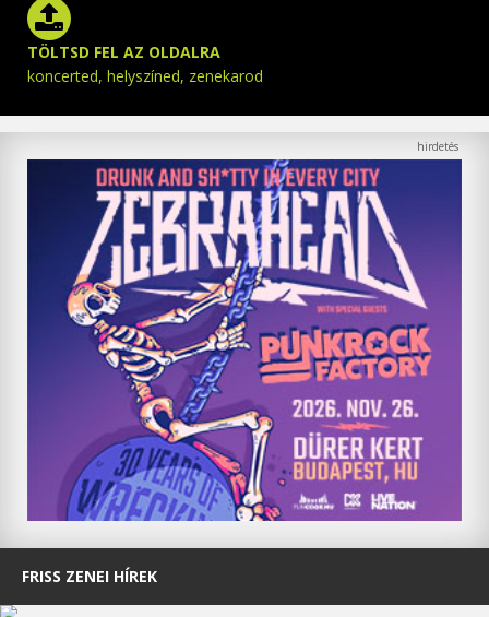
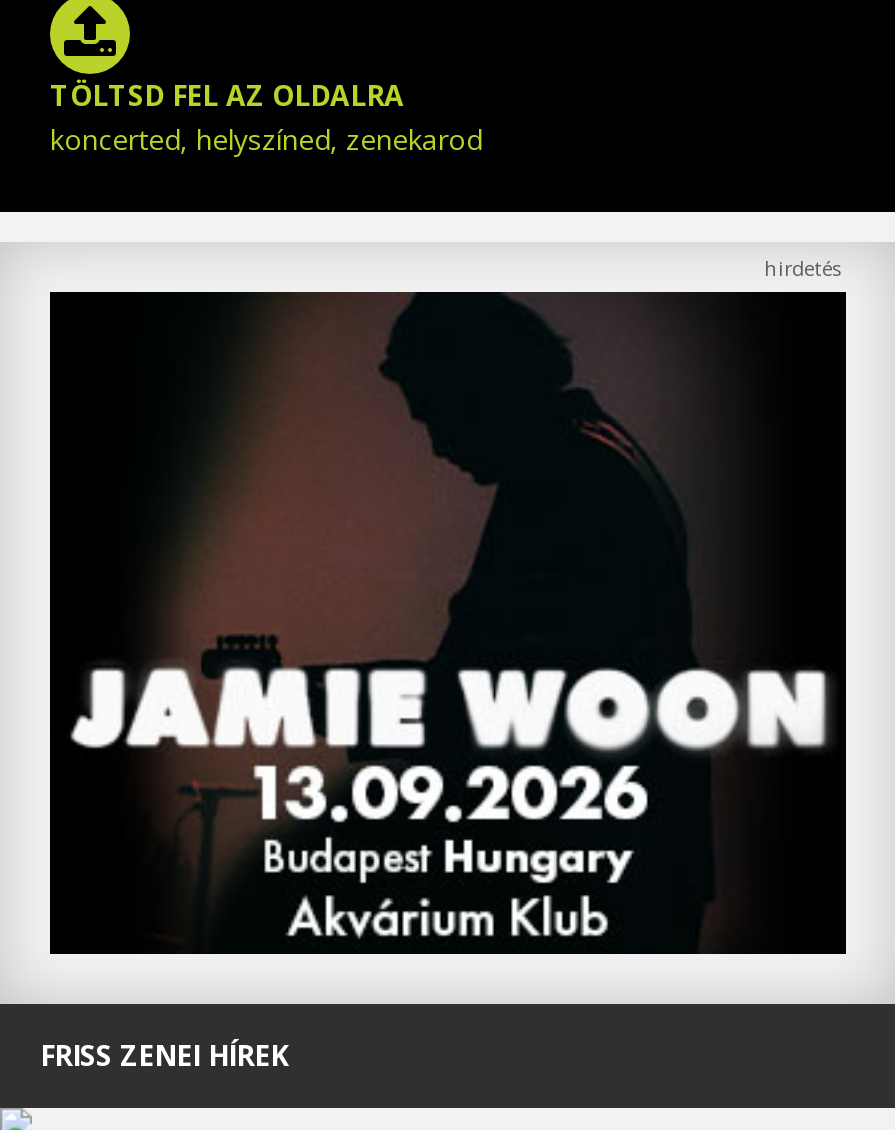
- [image]
+ [image]
